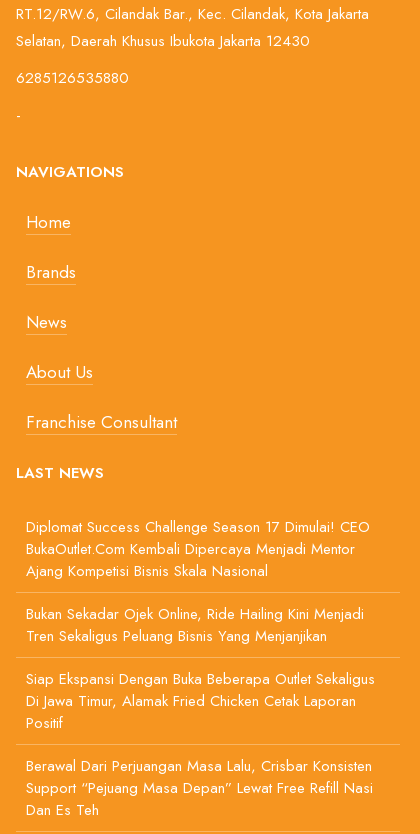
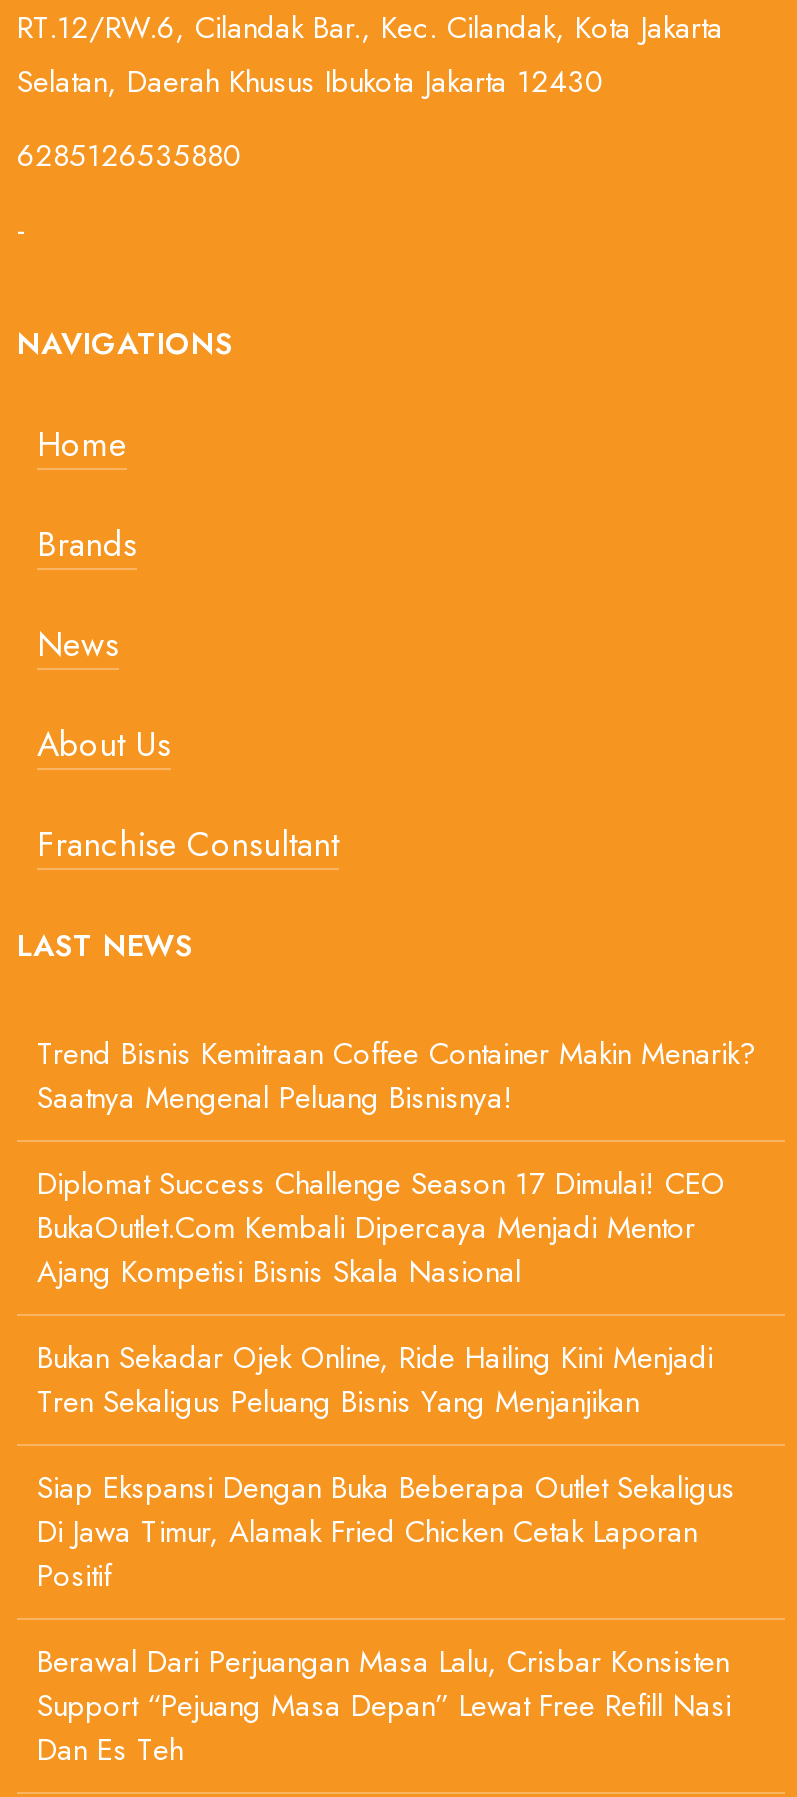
+ Trend Bisnis Kemitraan Coffee Container Makin Menarik?
+ Saatnya Mengenal Peluang Bisnisnya!
